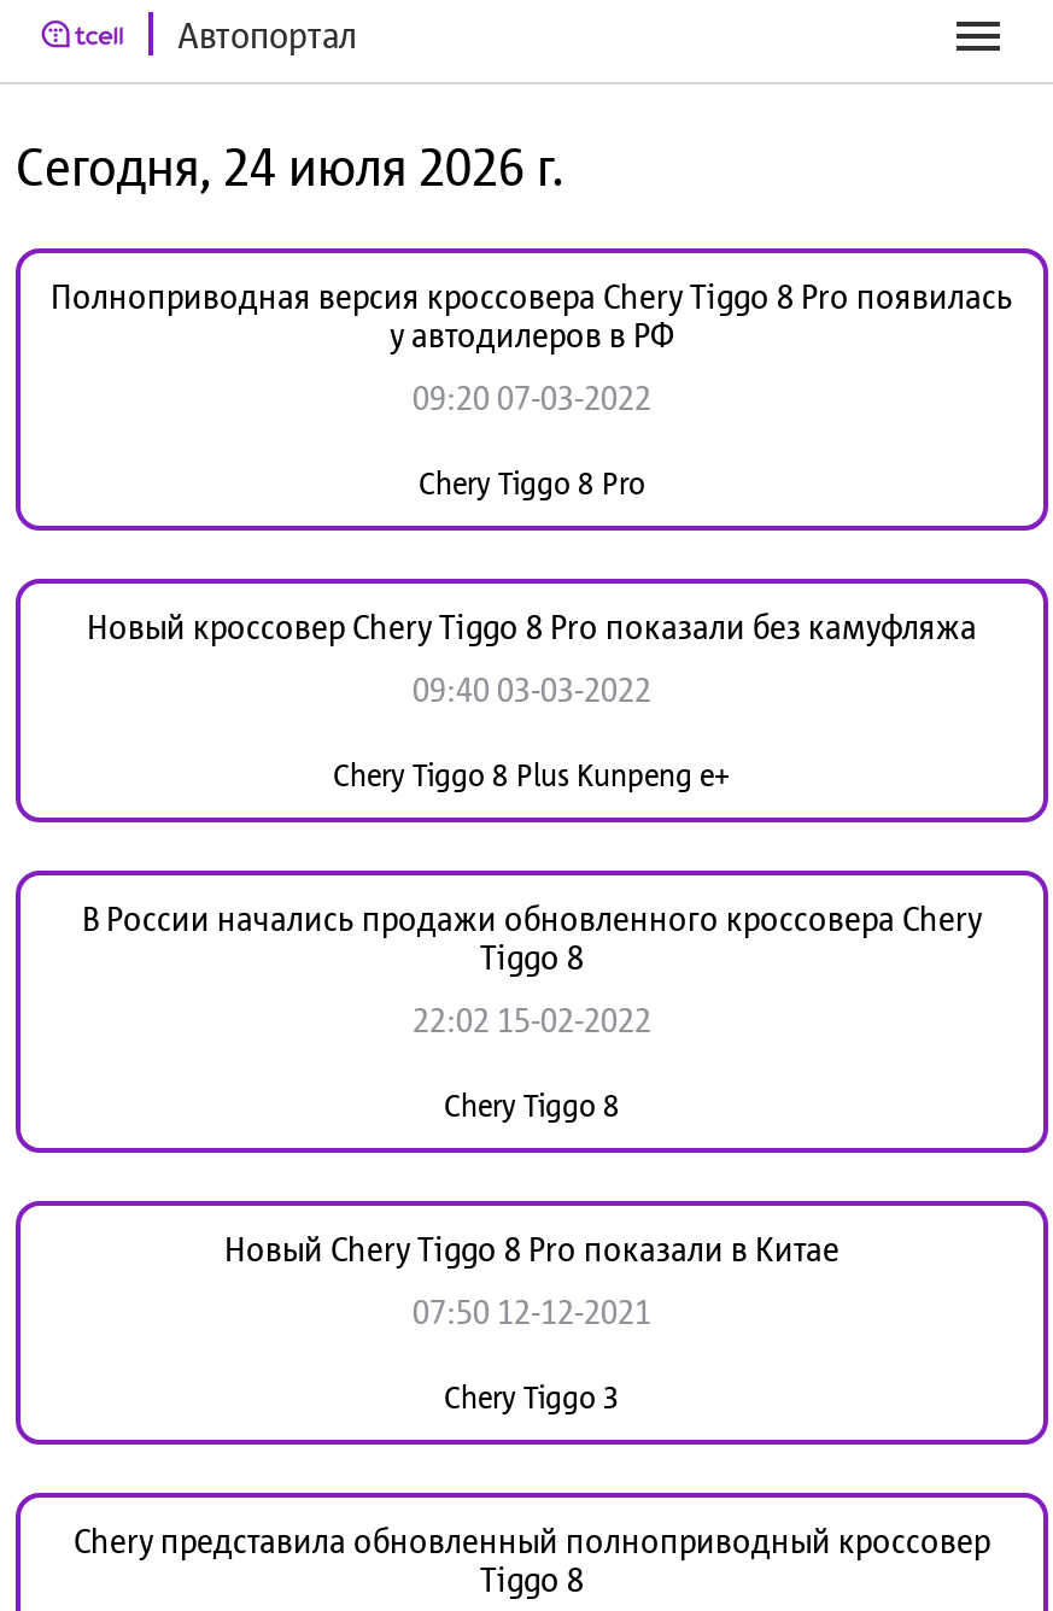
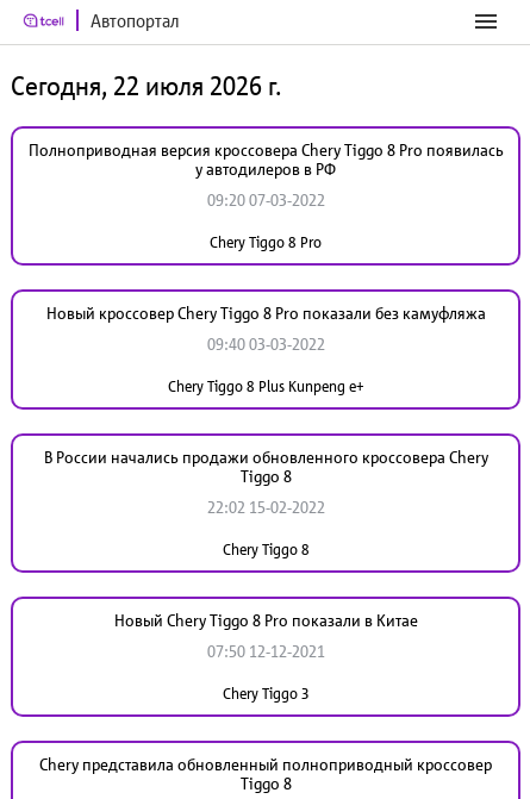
- Сегодня, 24 июля 2026 г.
+ Сегодня, 22 июля 2026 г.
